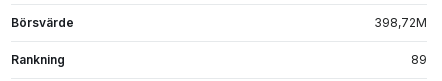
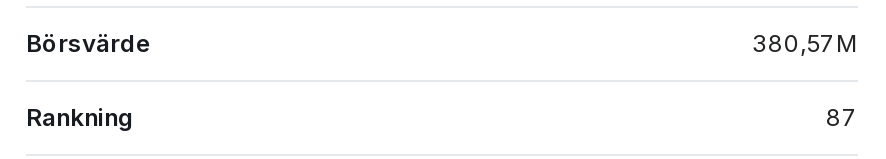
- 398,72 M
+ 380,57 M

- 89
+ 87
